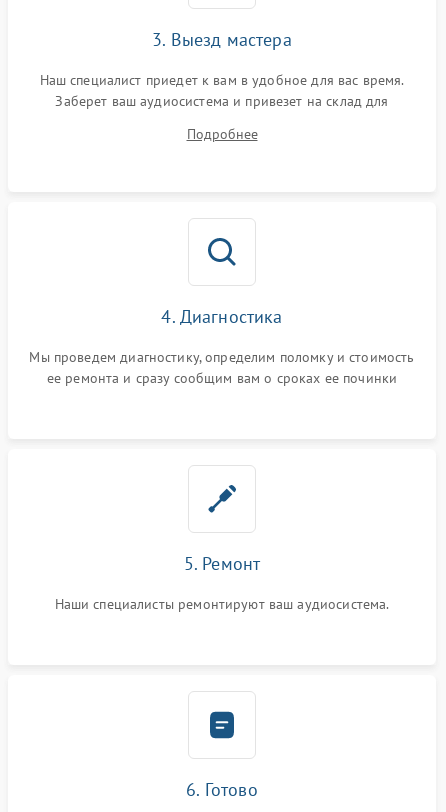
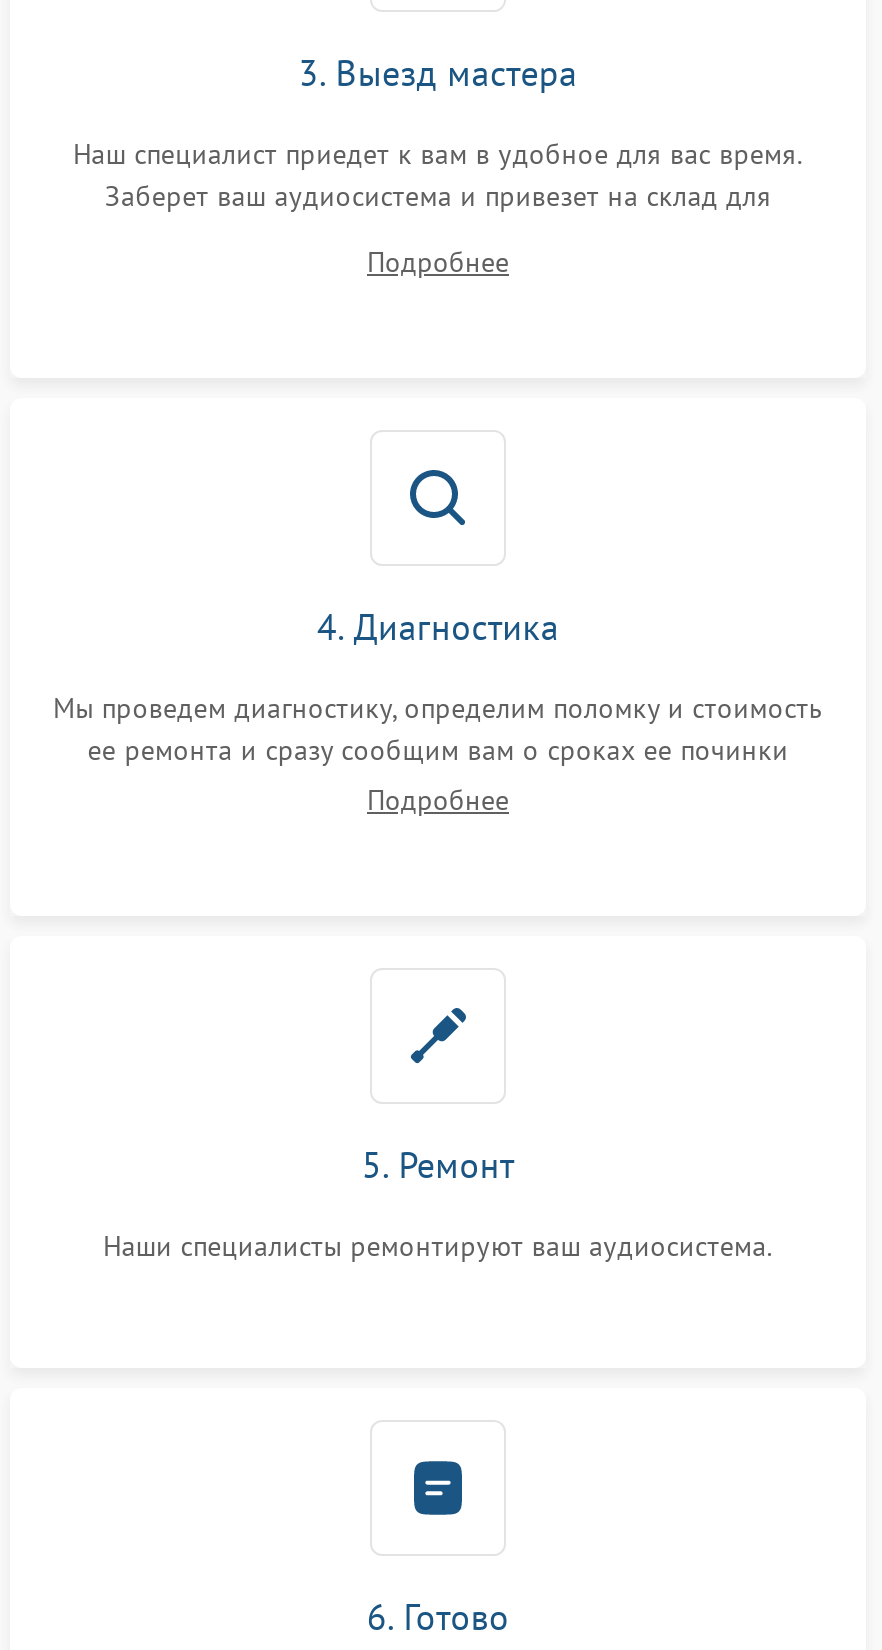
+ Подробнее
